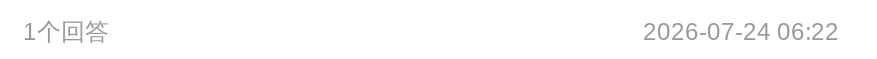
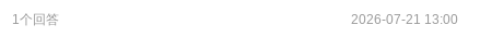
- 2026-07-24 06:22
+ 2026-07-21 13:00
